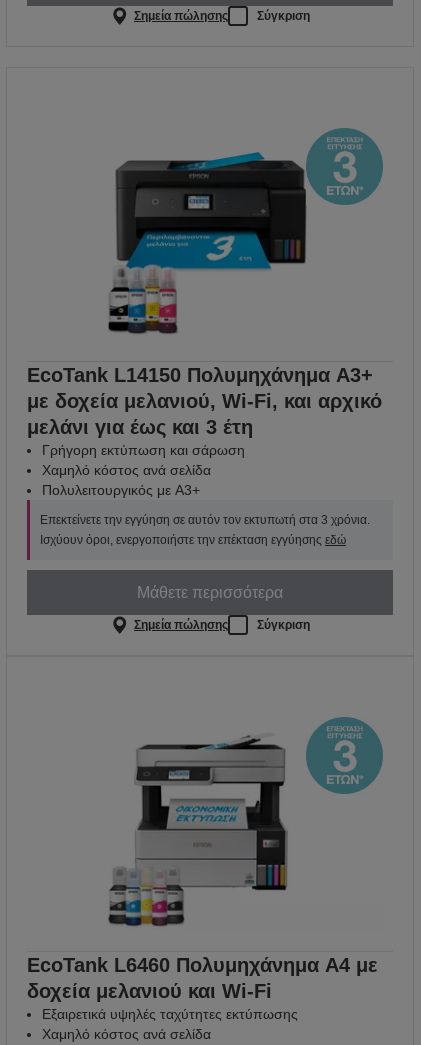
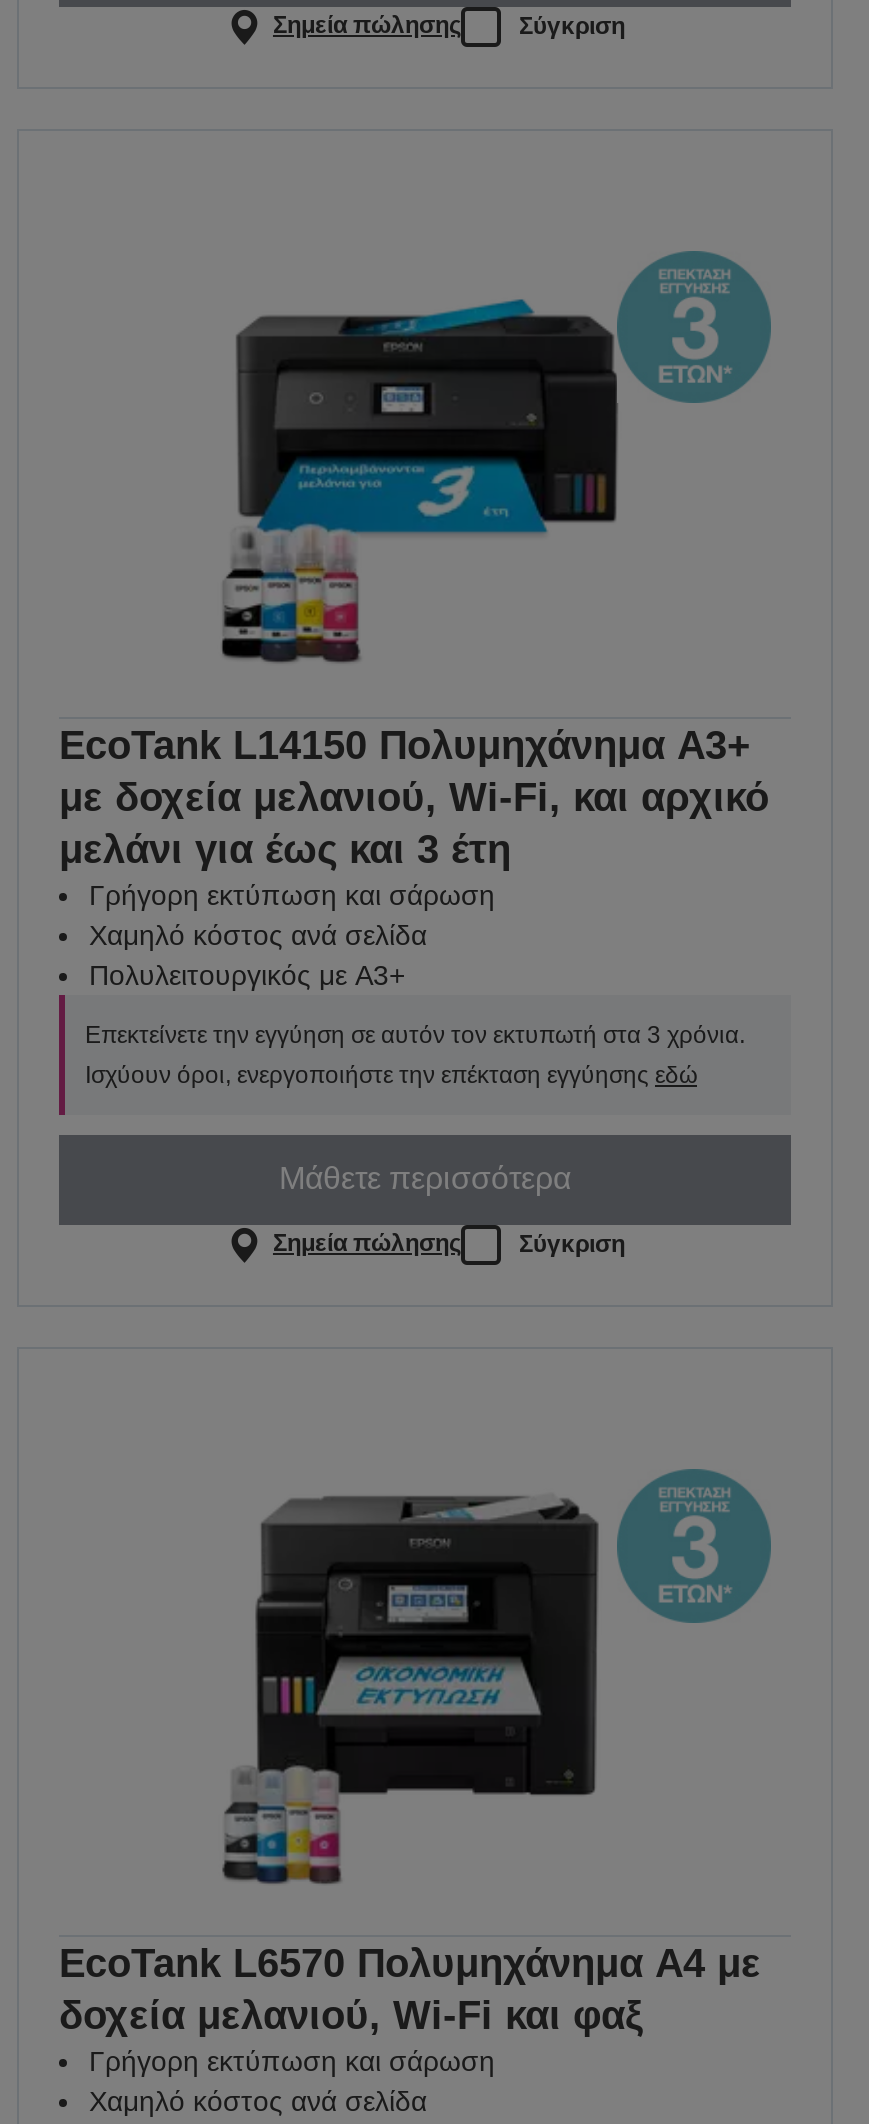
- [image]
- EcoTank L6460 Πολυμηχάνημα A4 με
- δοχεία μελανιού και Wi-Fi
- Εξαιρετικά υψηλές ταχύτητες εκτύπωσης
+ [image]
+ EcoTank L6570 Πολυμηχάνημα A4 με
+ δοχεία μελανιού, Wi-Fi και φαξ
+ Γρήγορη εκτύπωση και σάρωση
